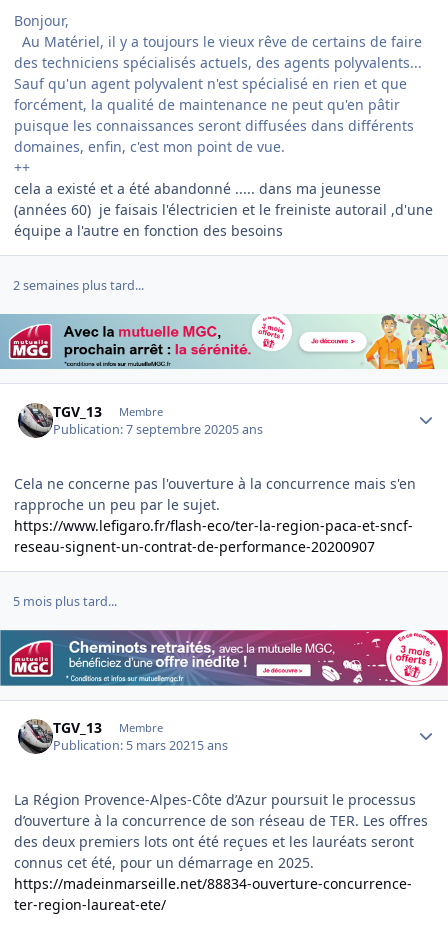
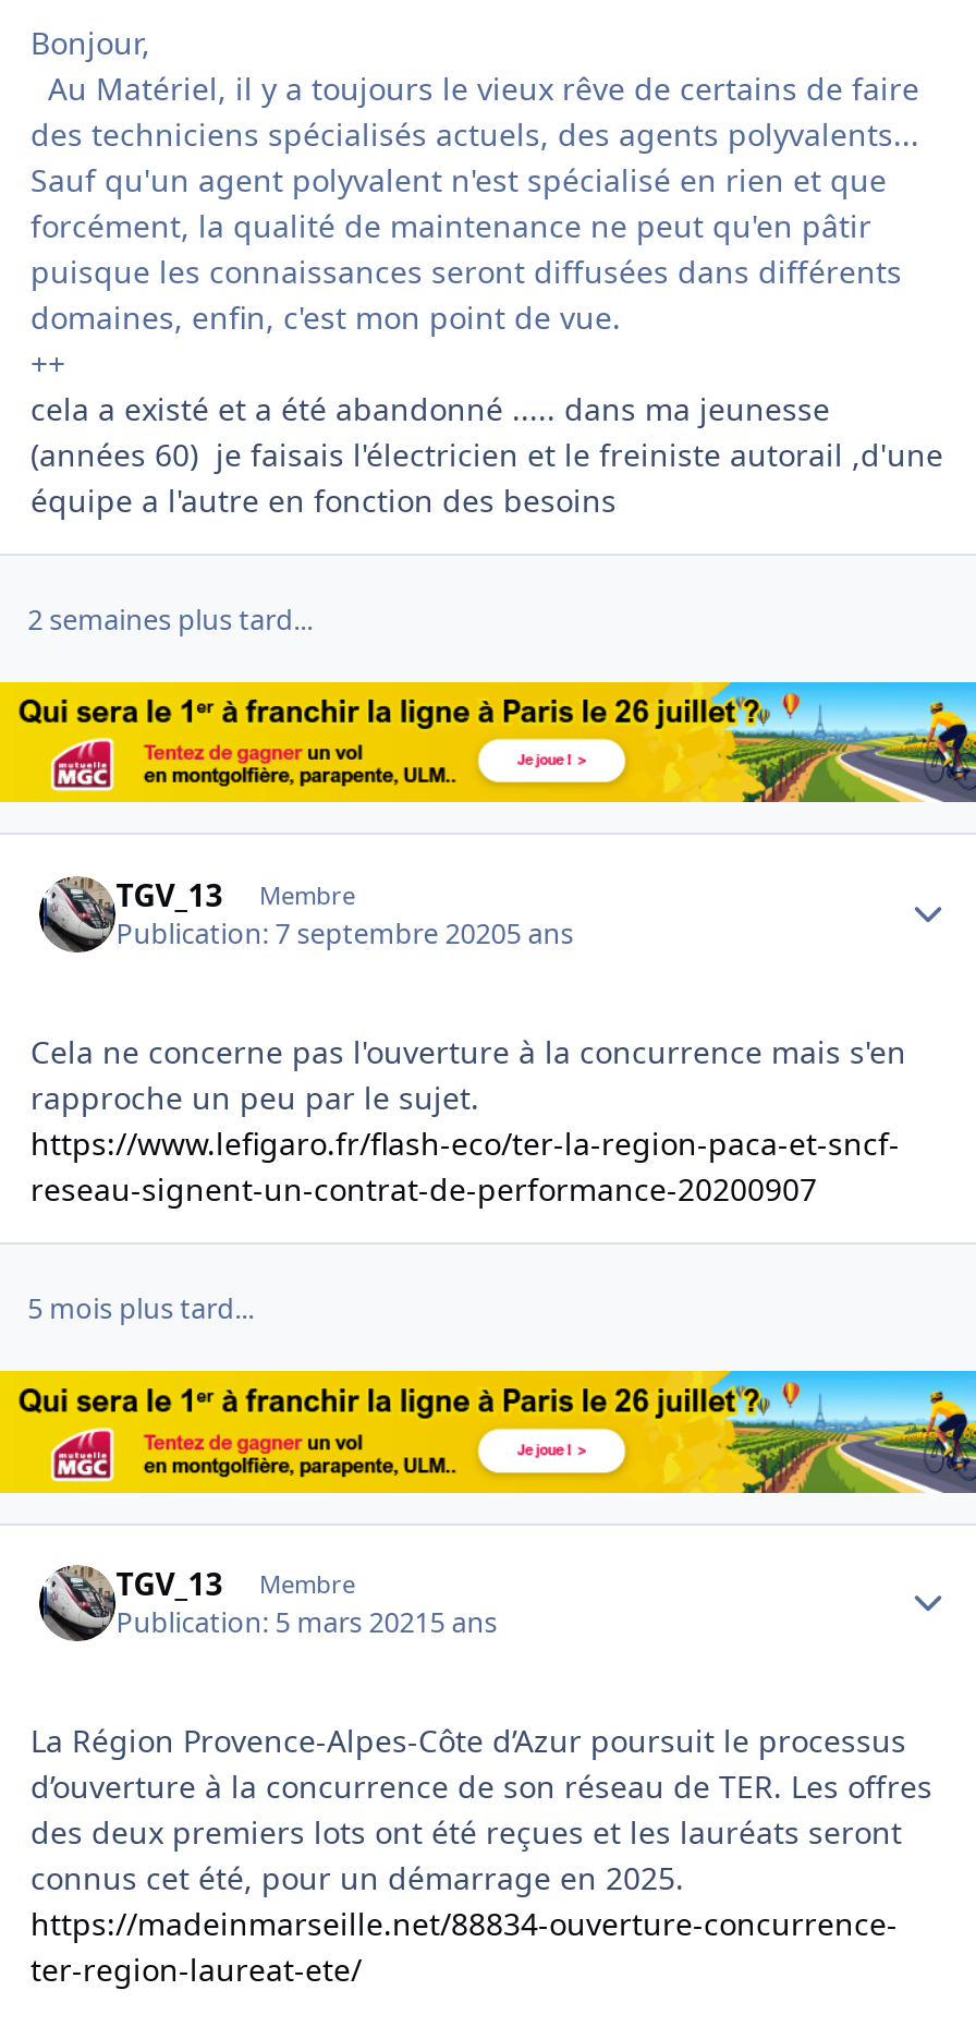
- [image]
+ [image]

- [image]
+ [image]
